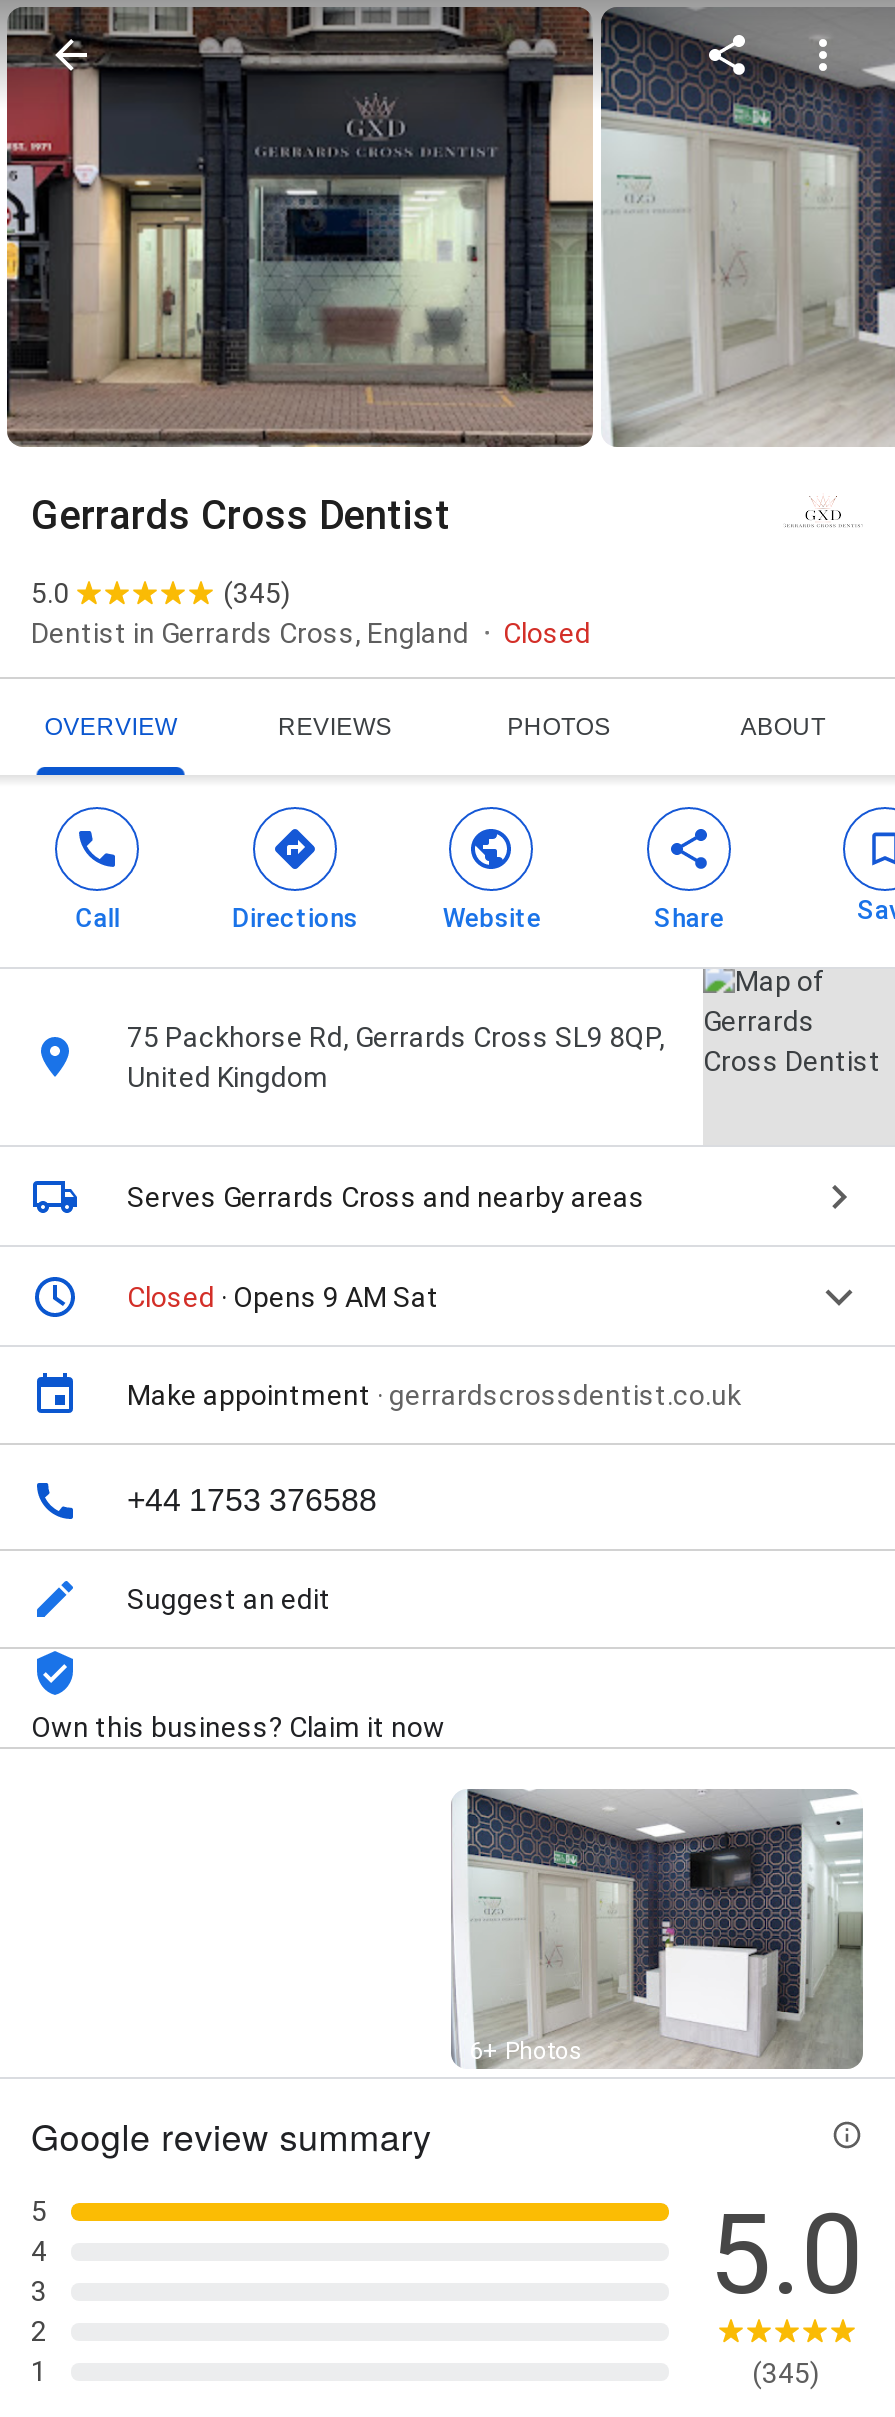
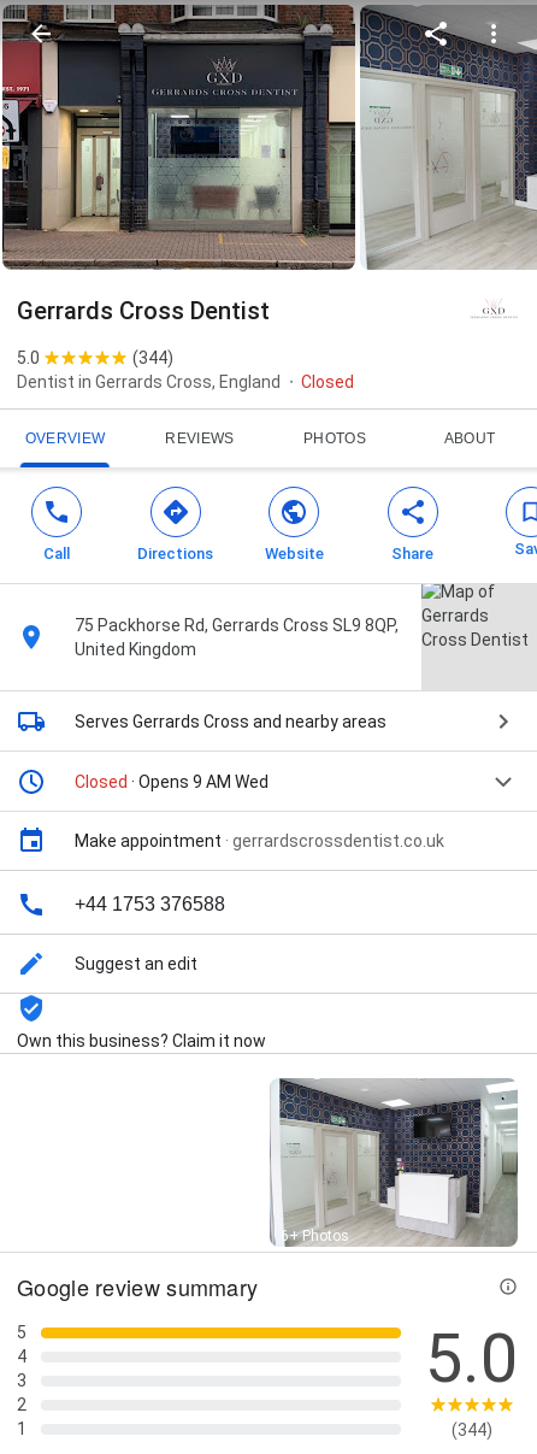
- (345)
+ (344)

- Closed · Opens 9 AM Sat
+ Closed · Opens 9 AM Wed

- (345)
+ (344)
